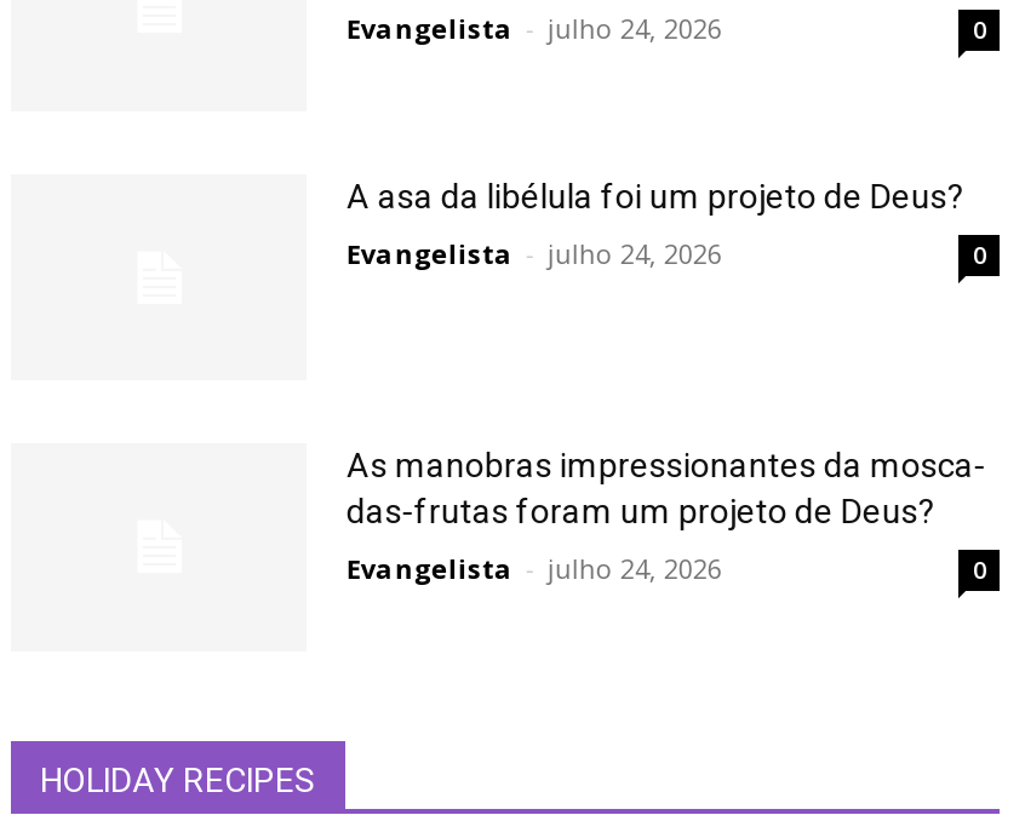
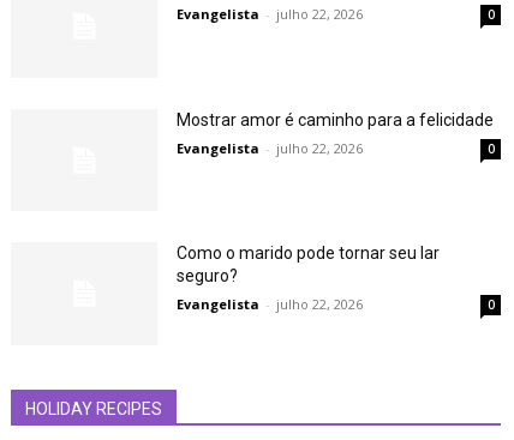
- Evangelista - julho 24, 2026
+ Evangelista - julho 22, 2026

- A asa da libélula foi um projeto de Deus?
+ Mostrar amor é caminho para a felicidade

- Evangelista - julho 24, 2026
+ Evangelista - julho 22, 2026

- As manobras impressionantes da mosca-
- das-frutas foram um projeto de Deus?
+ Como o marido pode tornar seu lar
+ seguro?

- Evangelista - julho 24, 2026
+ Evangelista - julho 22, 2026
